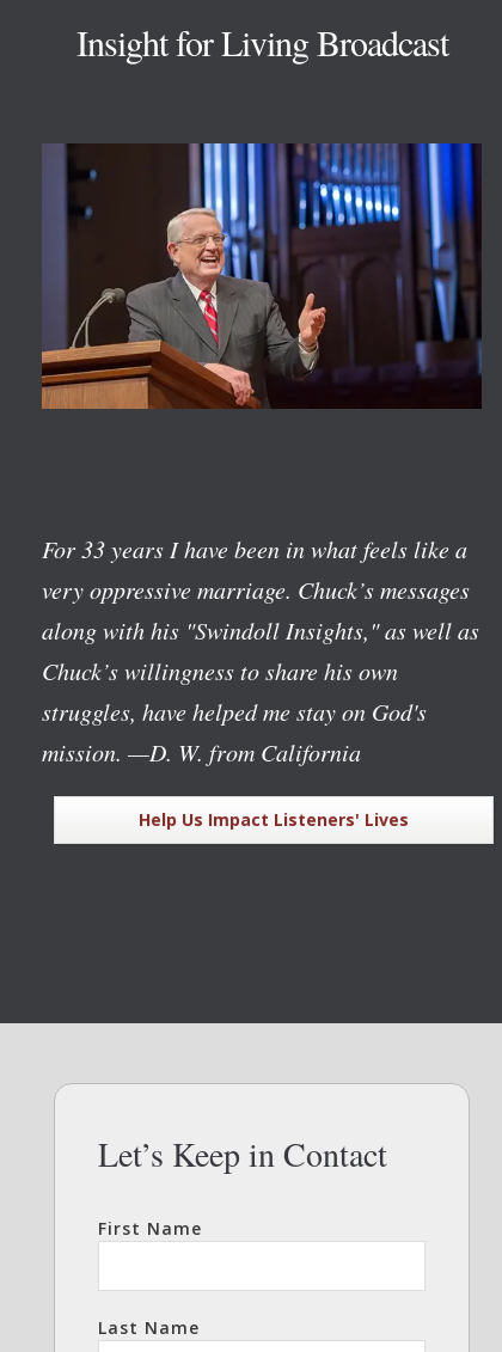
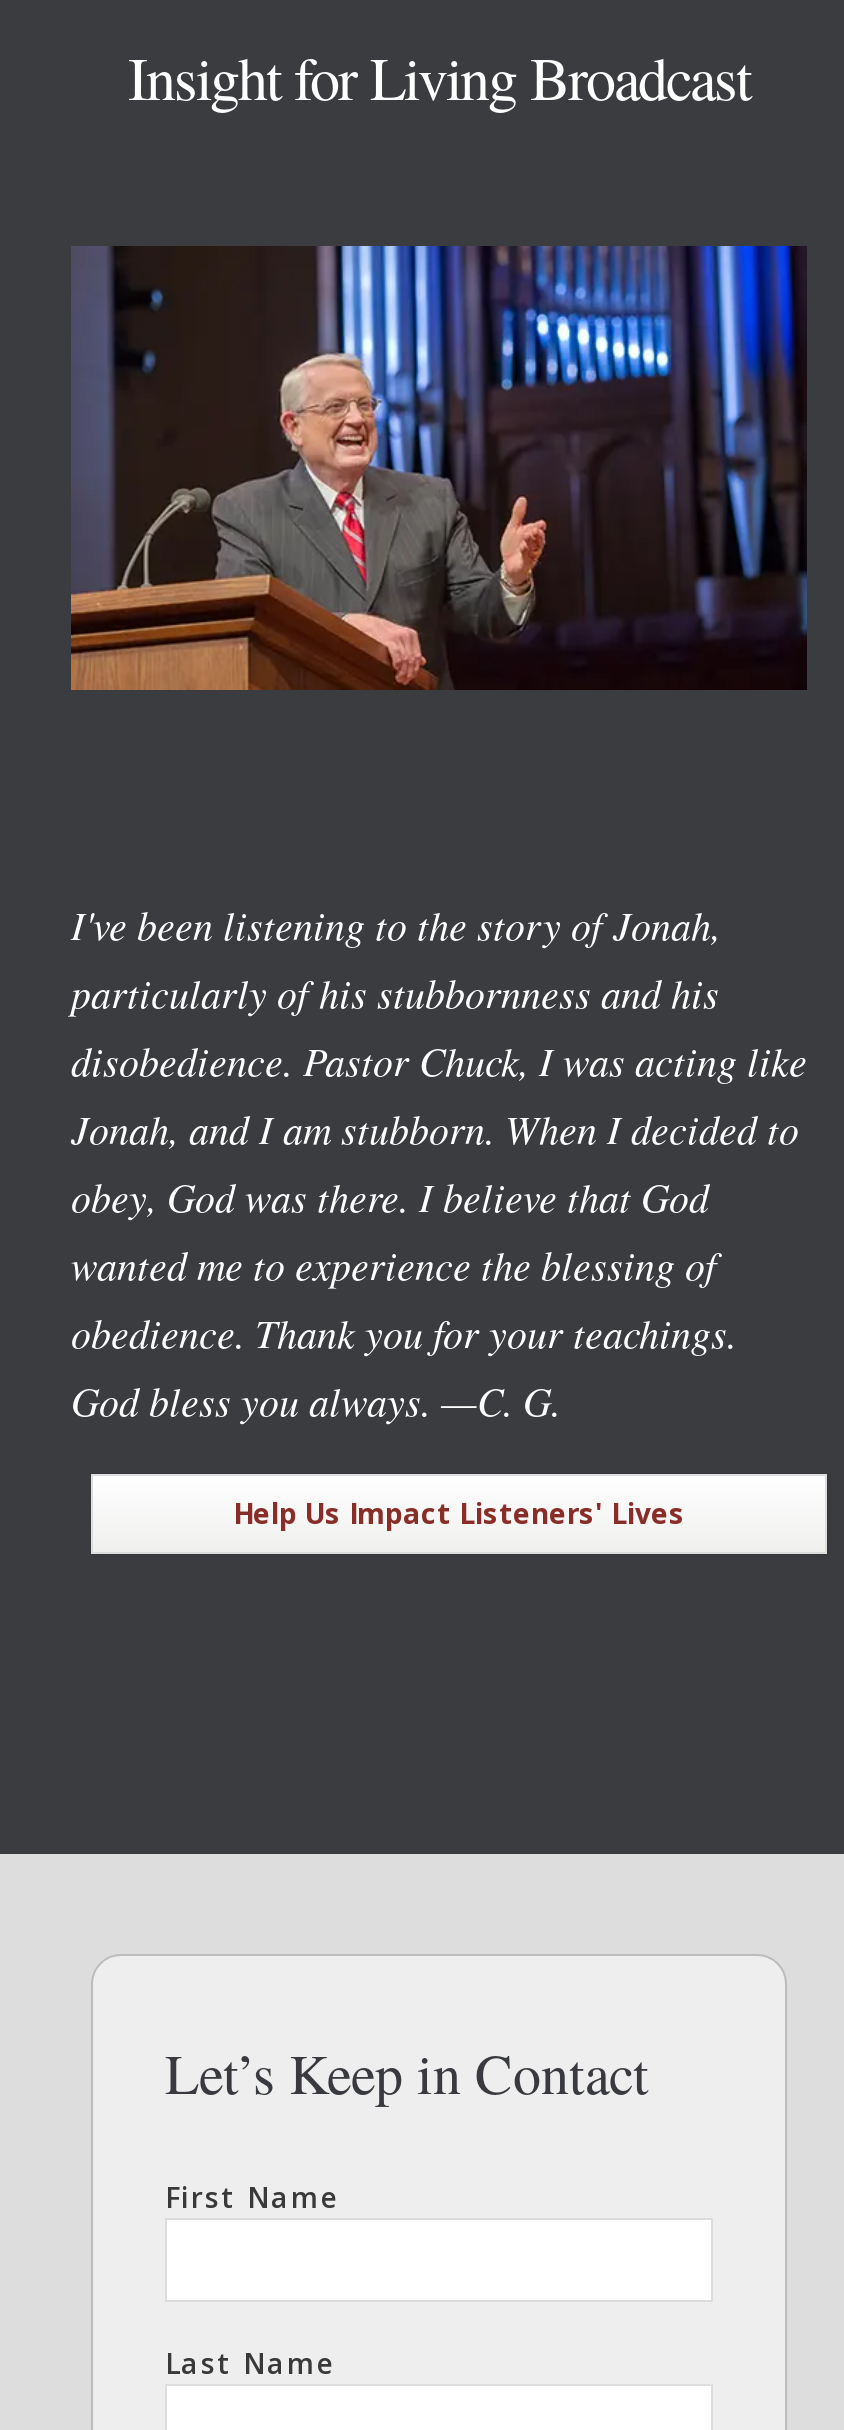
- For 33 years I have been in what feels like a
- very oppressive marriage. Chuck’s messages
- along with his "Swindoll Insights," as well as
- Chuck’s willingness to share his own
- struggles, have helped me stay on God's
- mission. —D. W. from California
+ I've been listening to the story of Jonah,
+ particularly of his stubbornness and his
+ disobedience. Pastor Chuck, I was acting like
+ Jonah, and I am stubborn. When I decided to
+ obey, God was there. I believe that God
+ wanted me to experience the blessing of
+ obedience. Thank you for your teachings.
+ God bless you always. —C. G.
